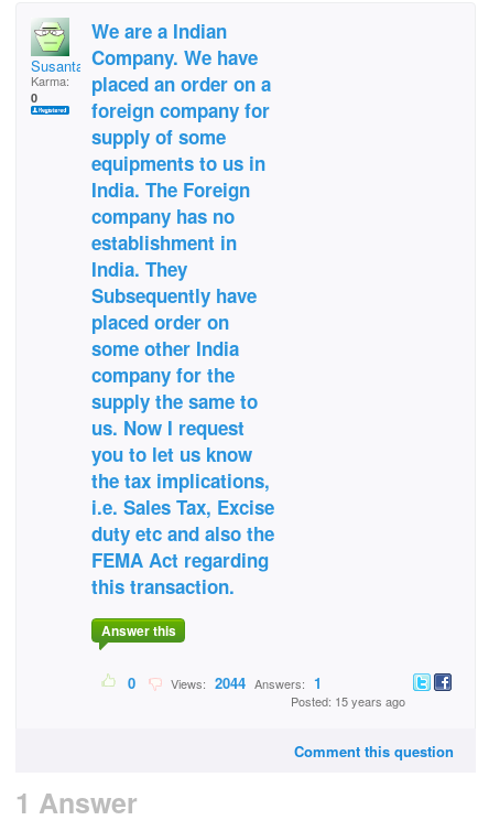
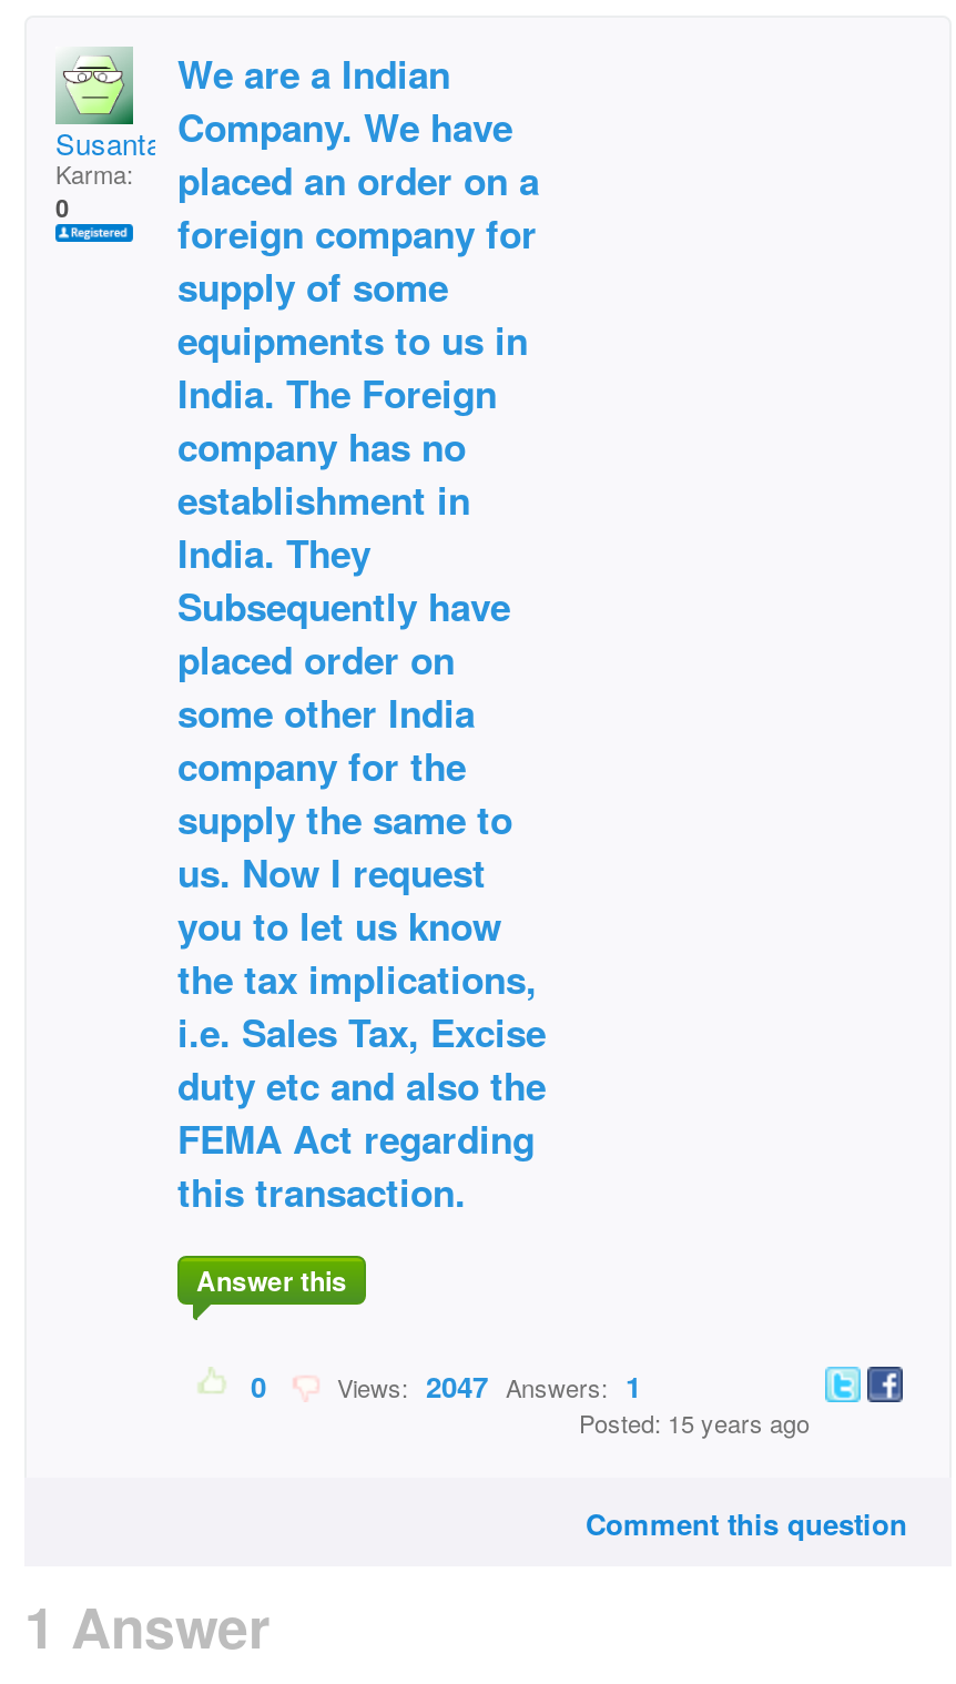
- Views: 2044 Answers: 1
+ Views: 2047 Answers: 1
